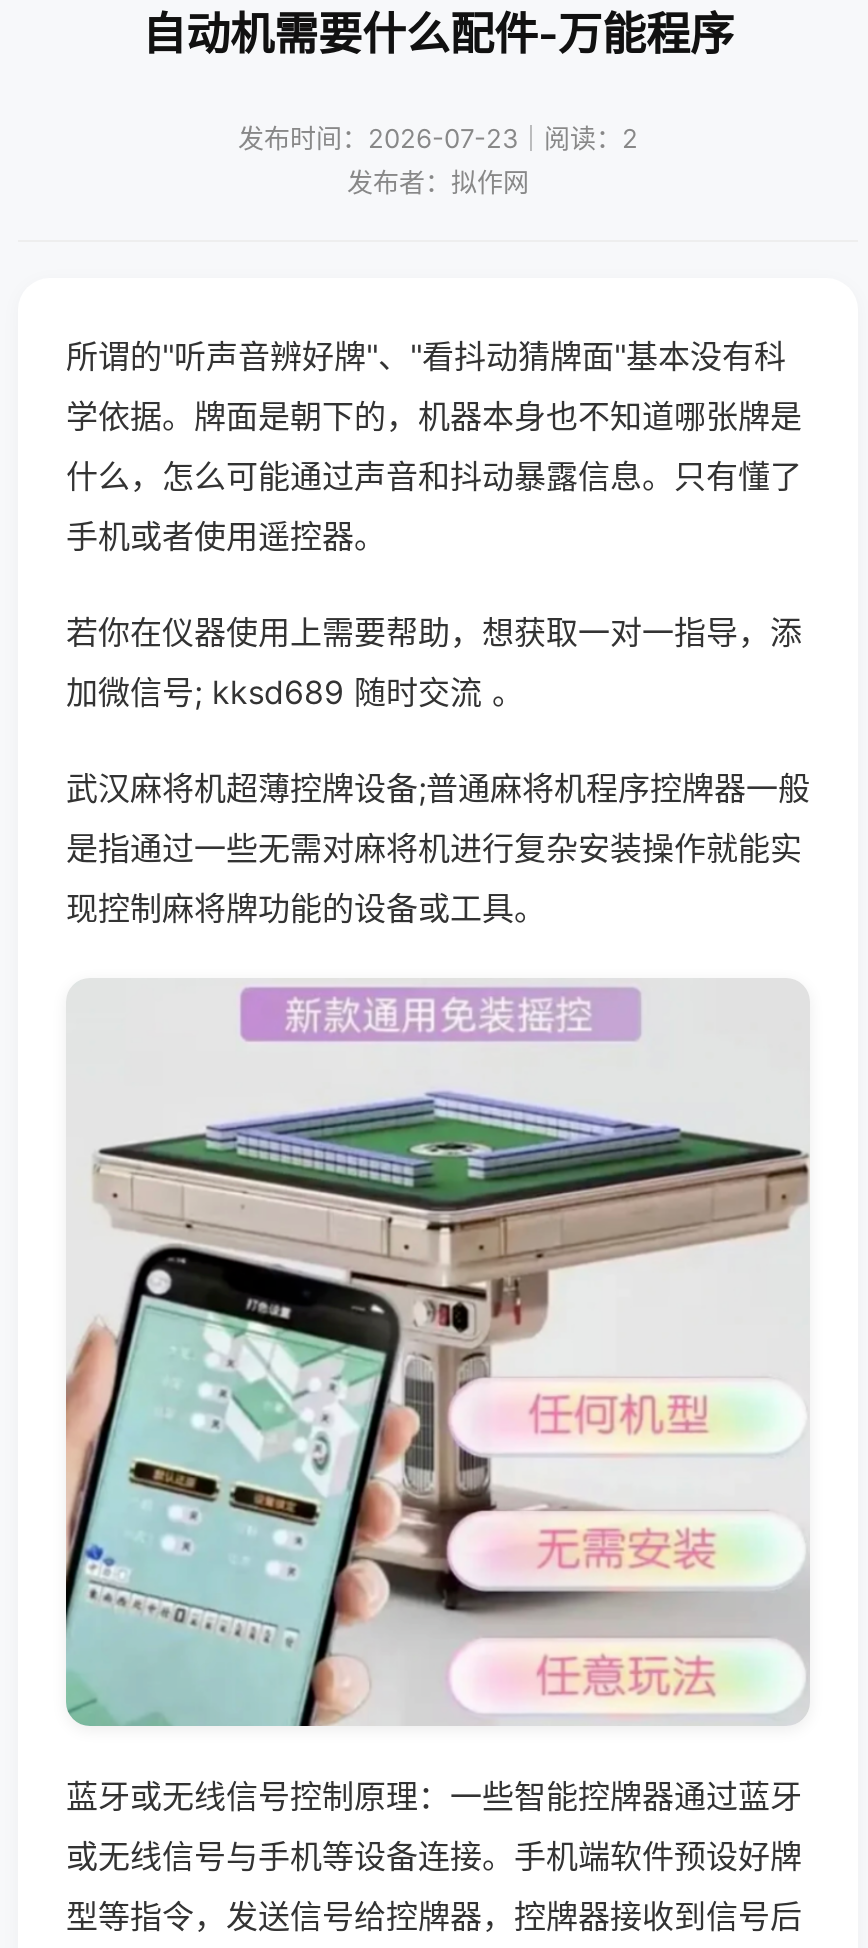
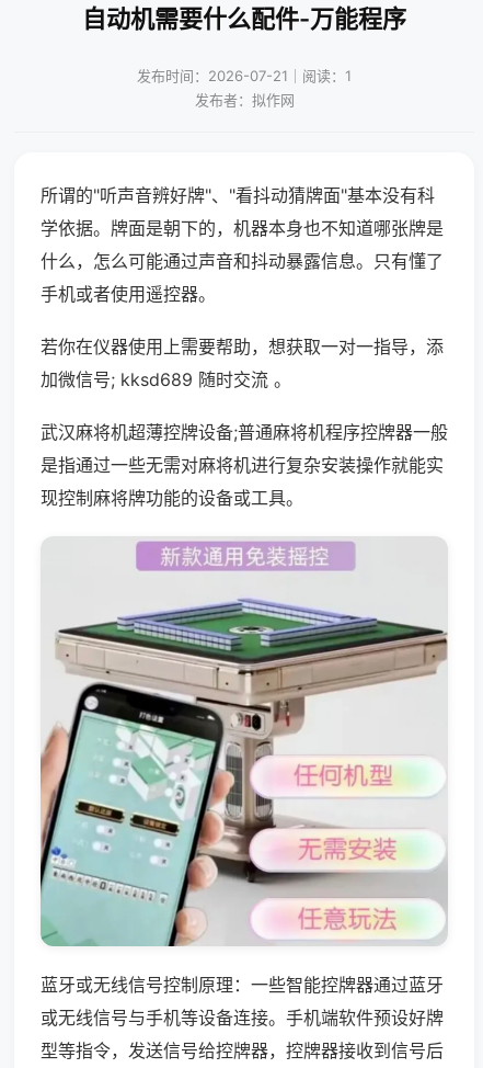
- 发布时间：2026-07-23｜阅读：2
+ 发布时间：2026-07-21｜阅读：1
